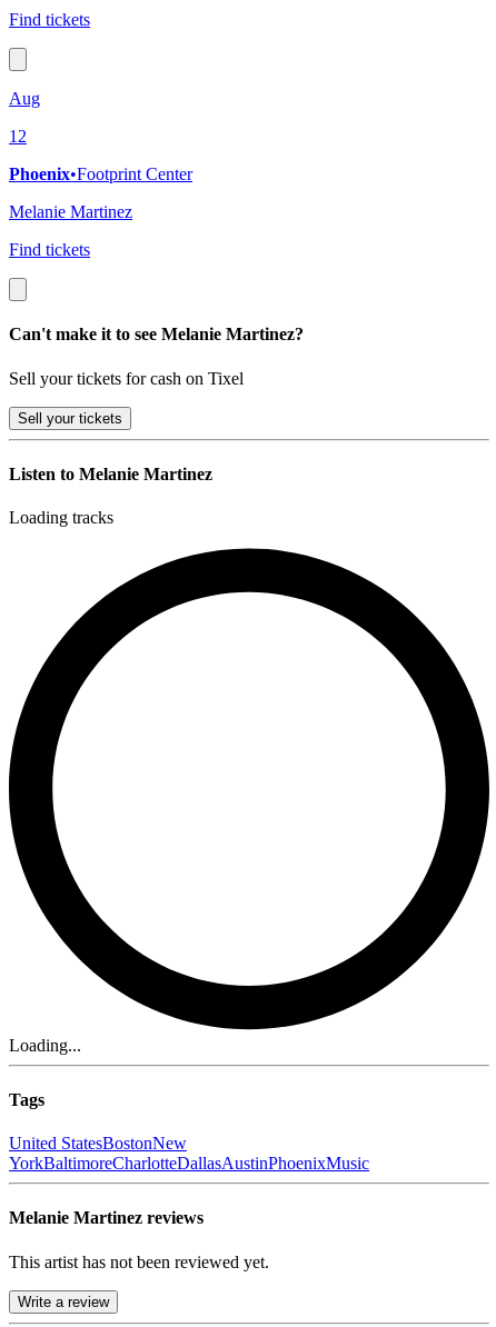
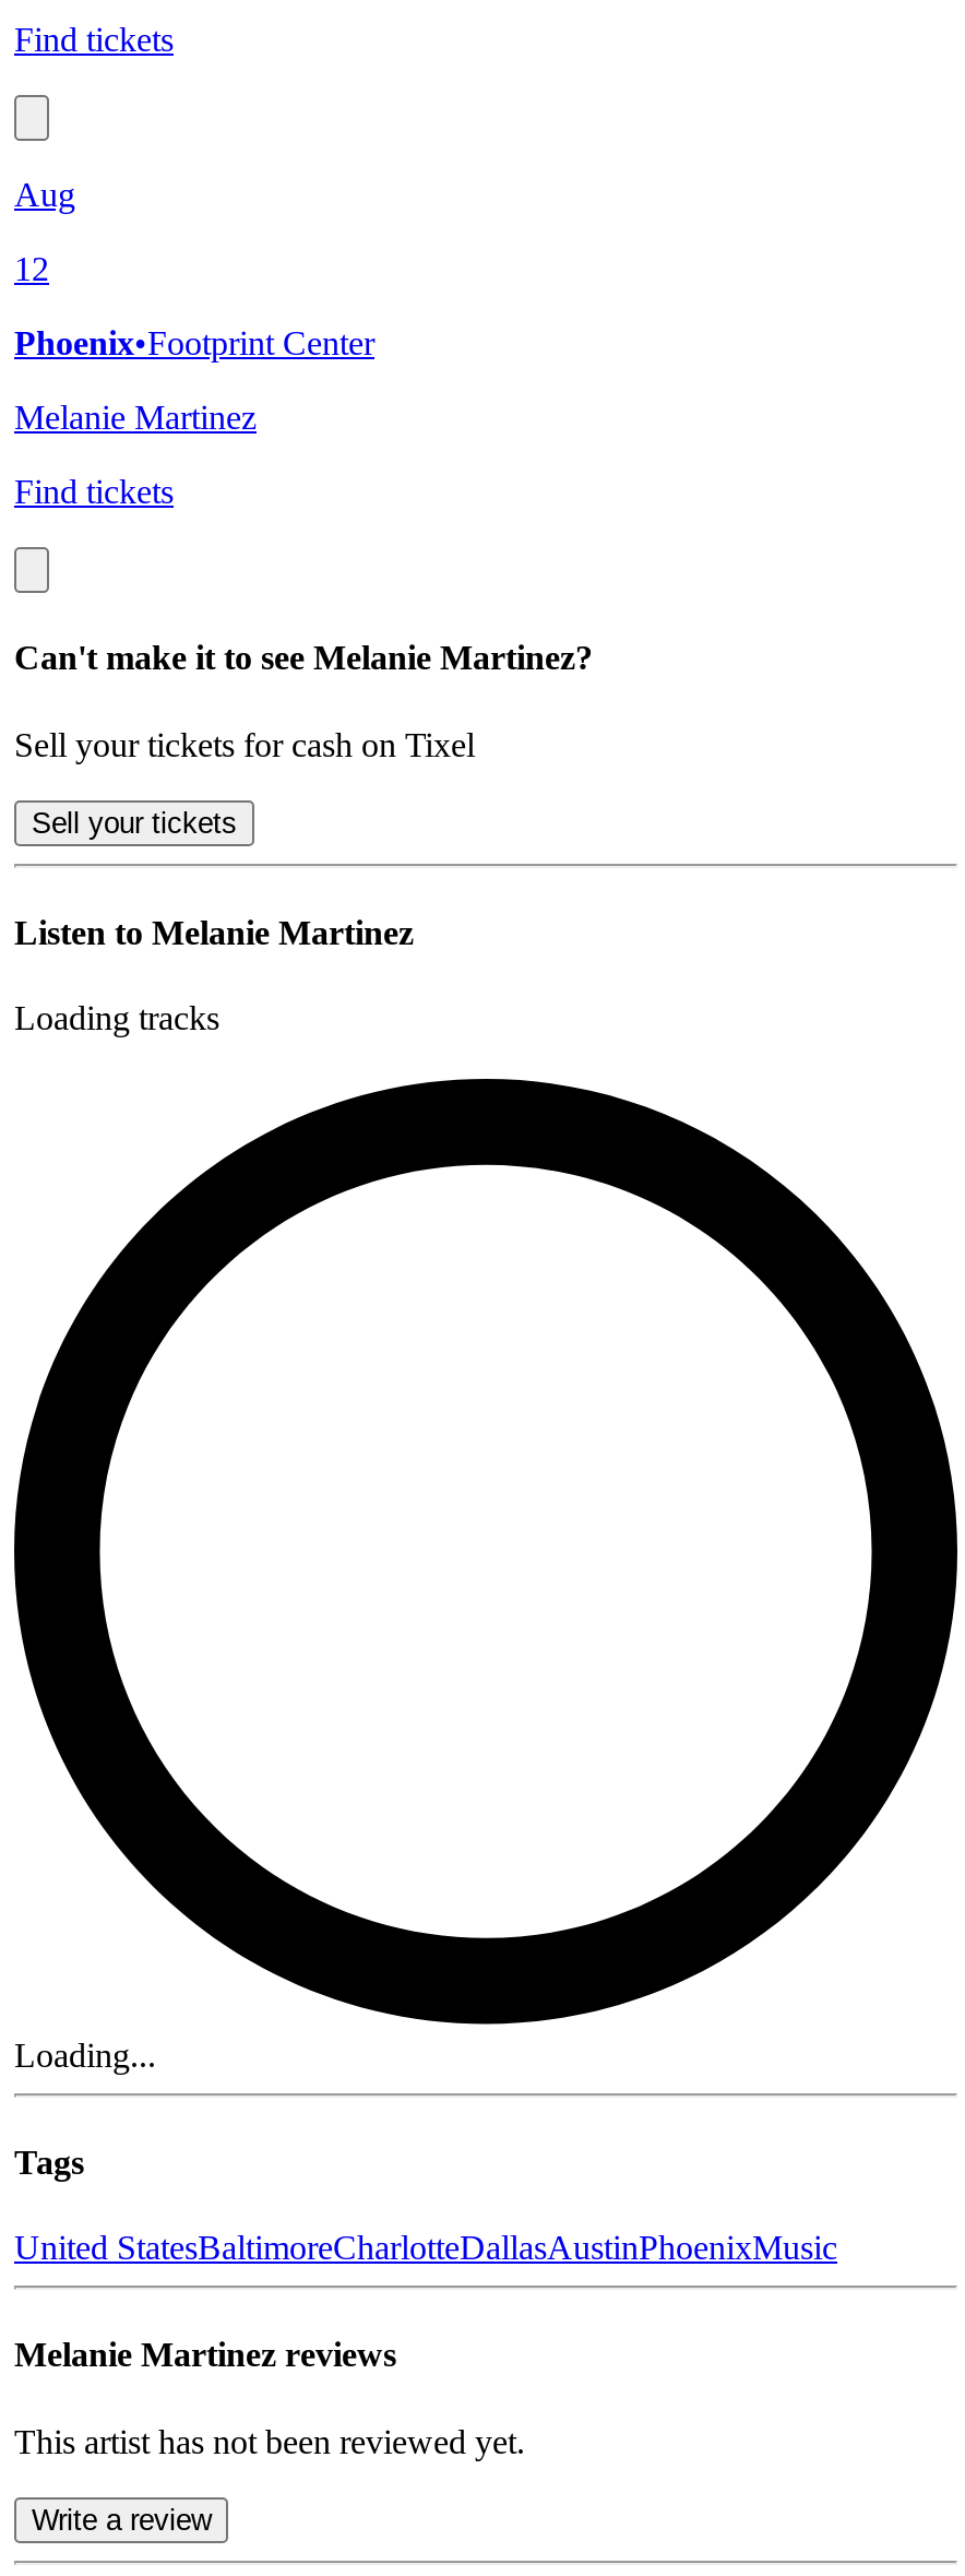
- United StatesBostonNew
- YorkBaltimoreCharlotteDallasAustinPhoenixMusic
+ United StatesBaltimoreCharlotteDallasAustinPhoenixMusic
